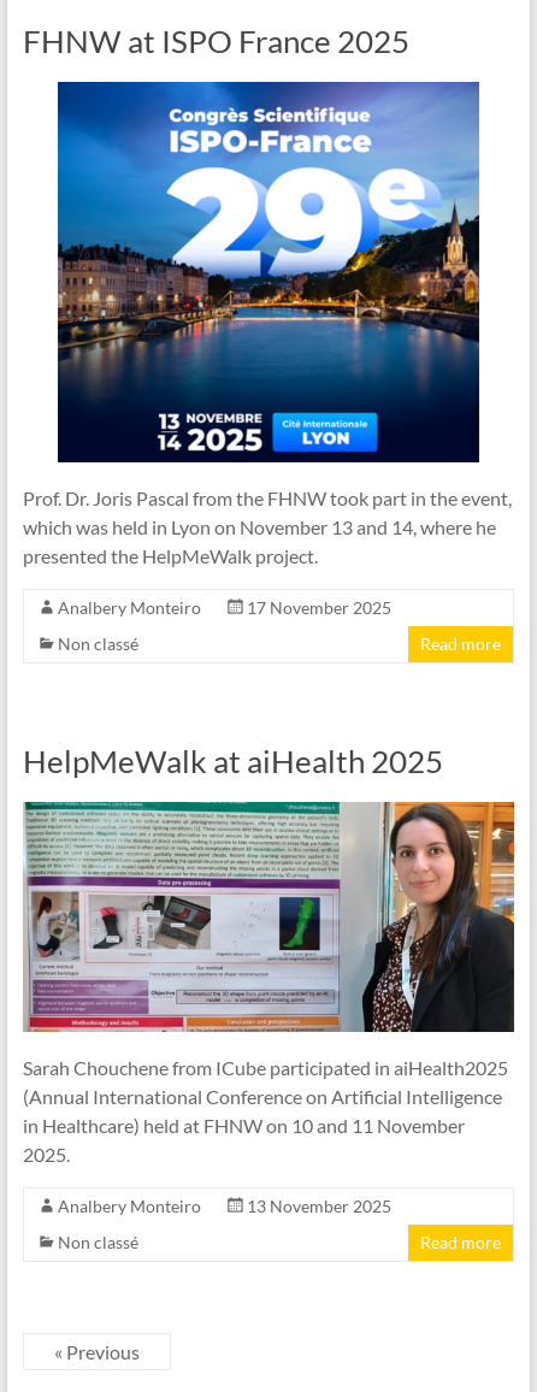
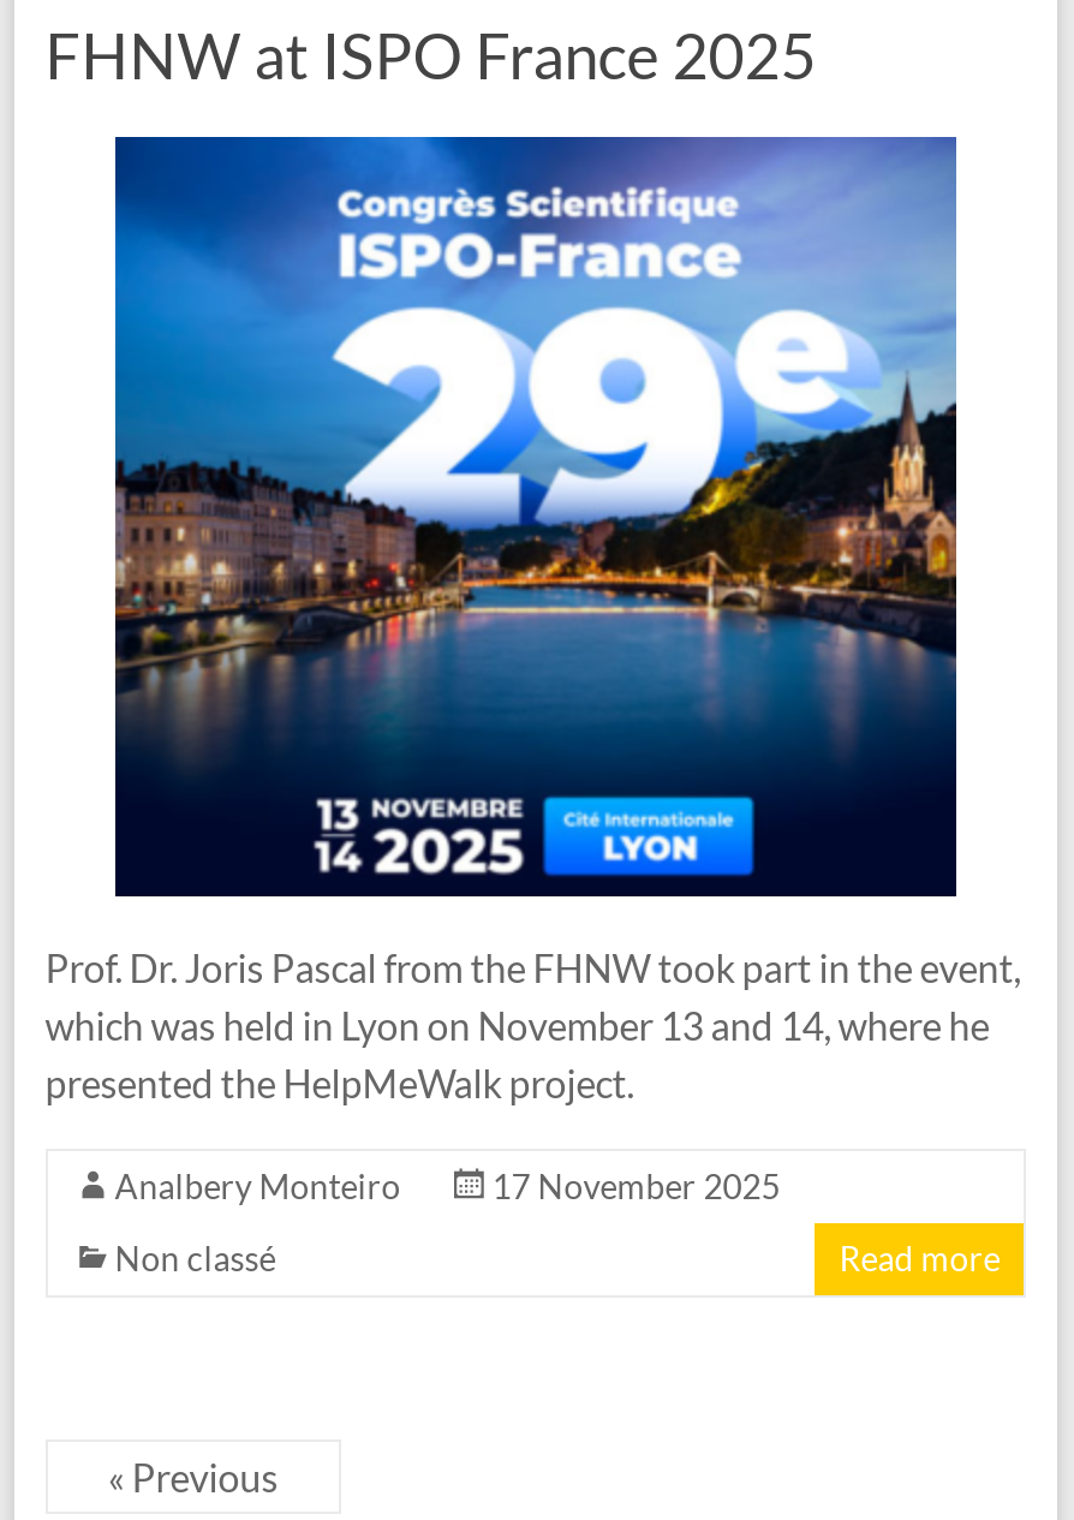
- HelpMeWalk at aiHealth 2025

- [image]
- Sarah Chouchene from ICube participated in aiHealth2025
- (Annual International Conference on Artificial Intelligence
- in Healthcare) held at FHNW on 10 and 11 November
- 2025.
- Analbery Monteiro
- 13 November 2025
- Non classé
- Read more
